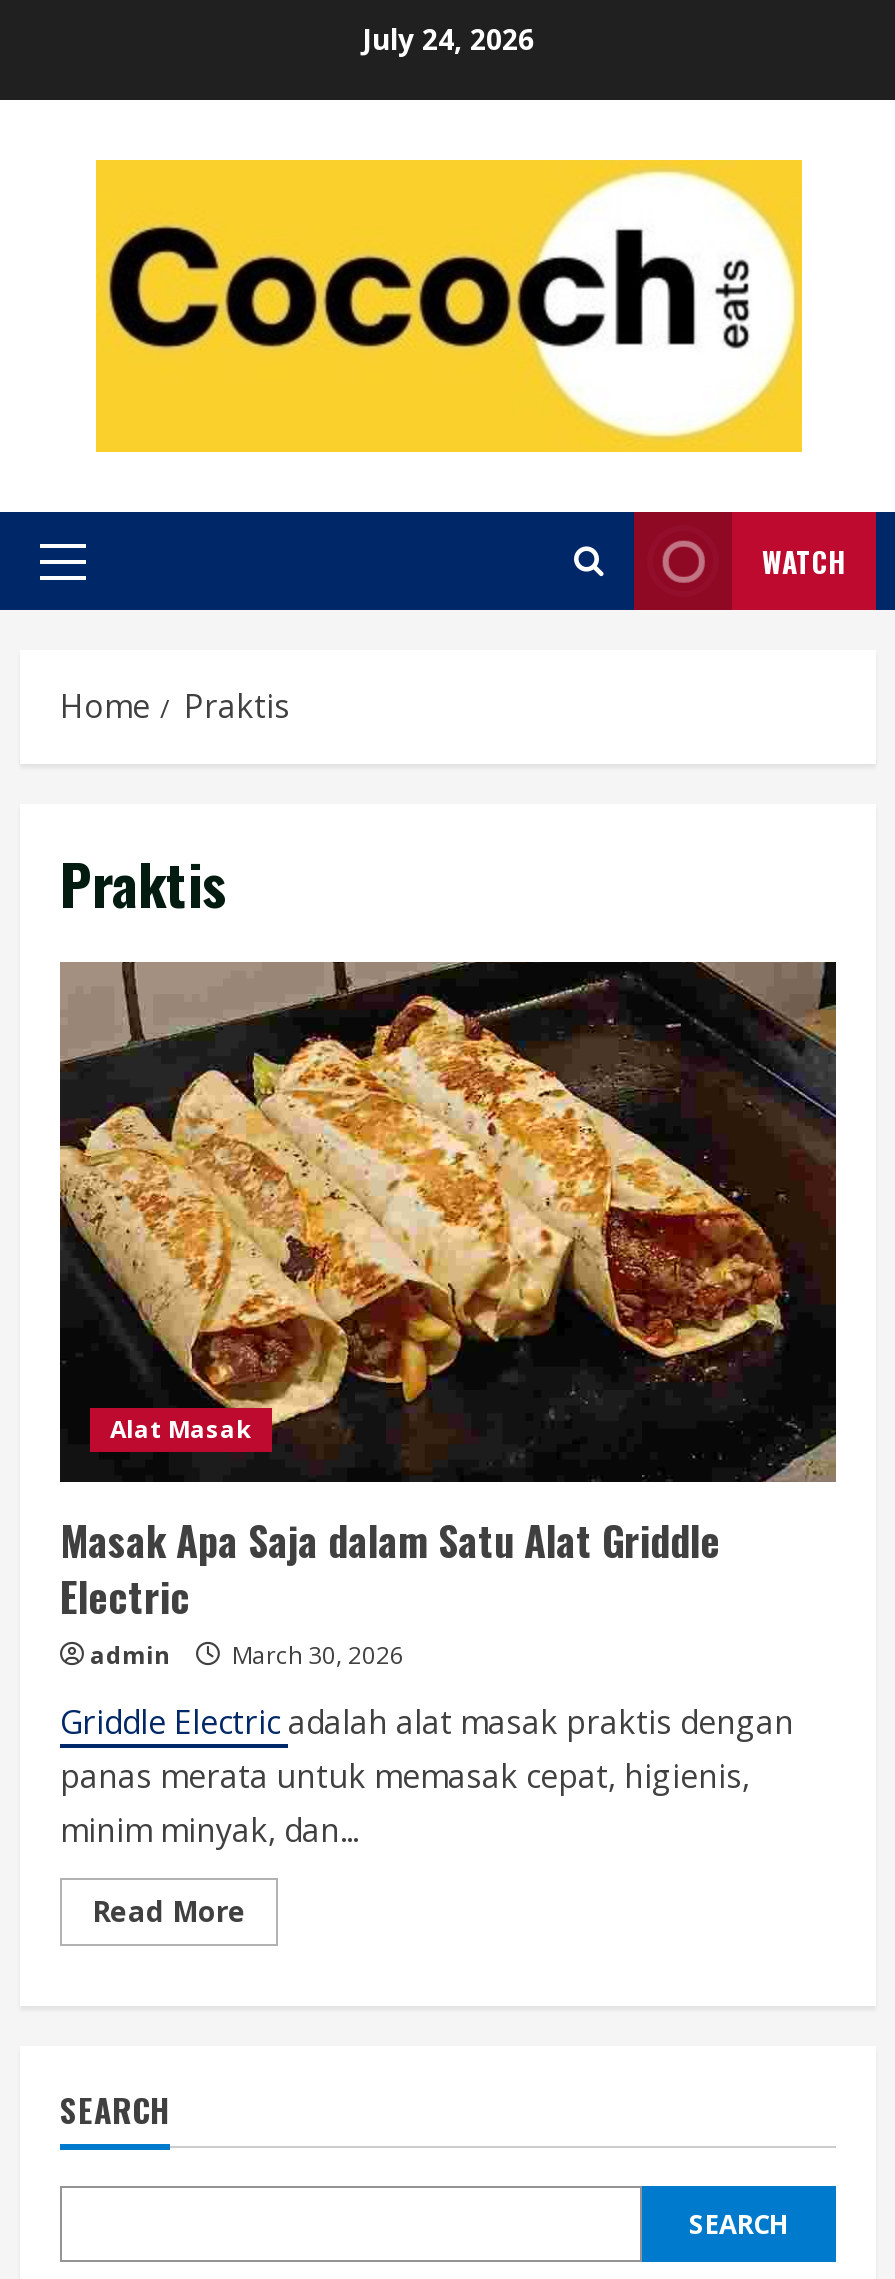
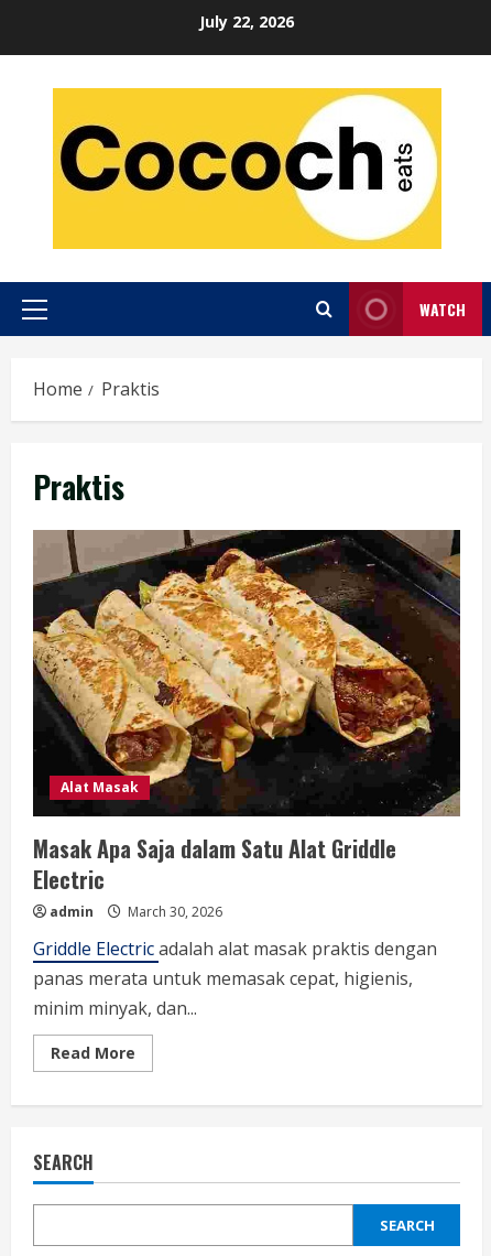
- July 24, 2026
+ July 22, 2026
